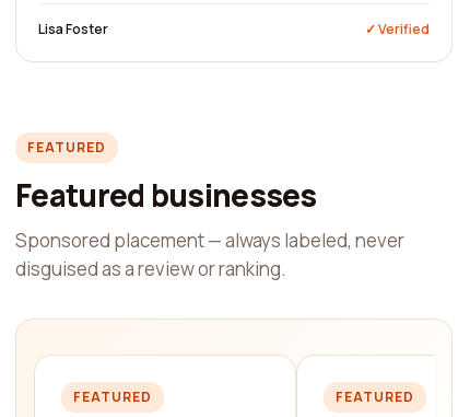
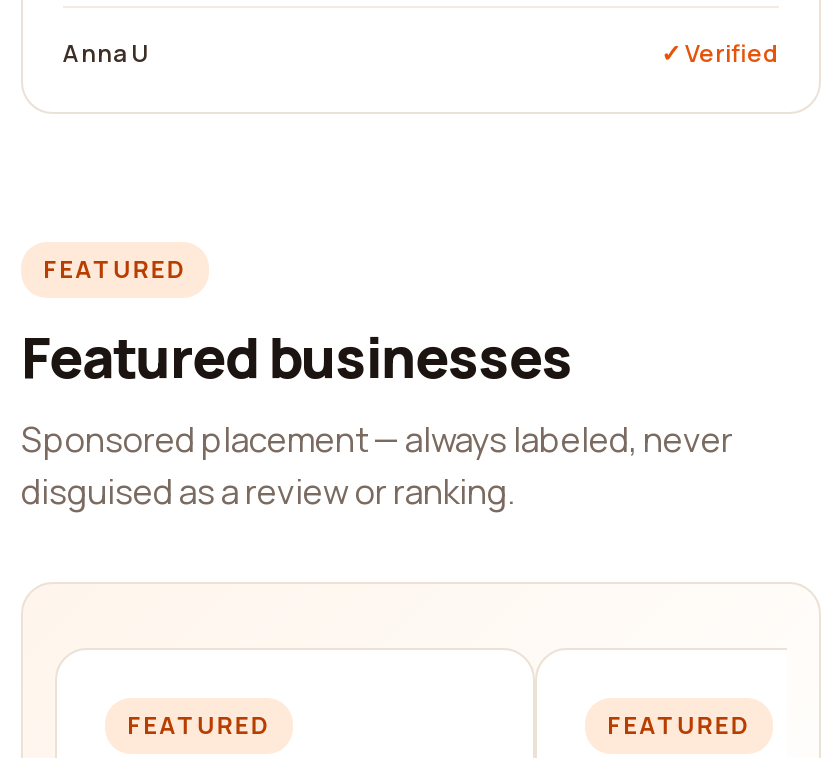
- Lisa Foster
+ Anna U
